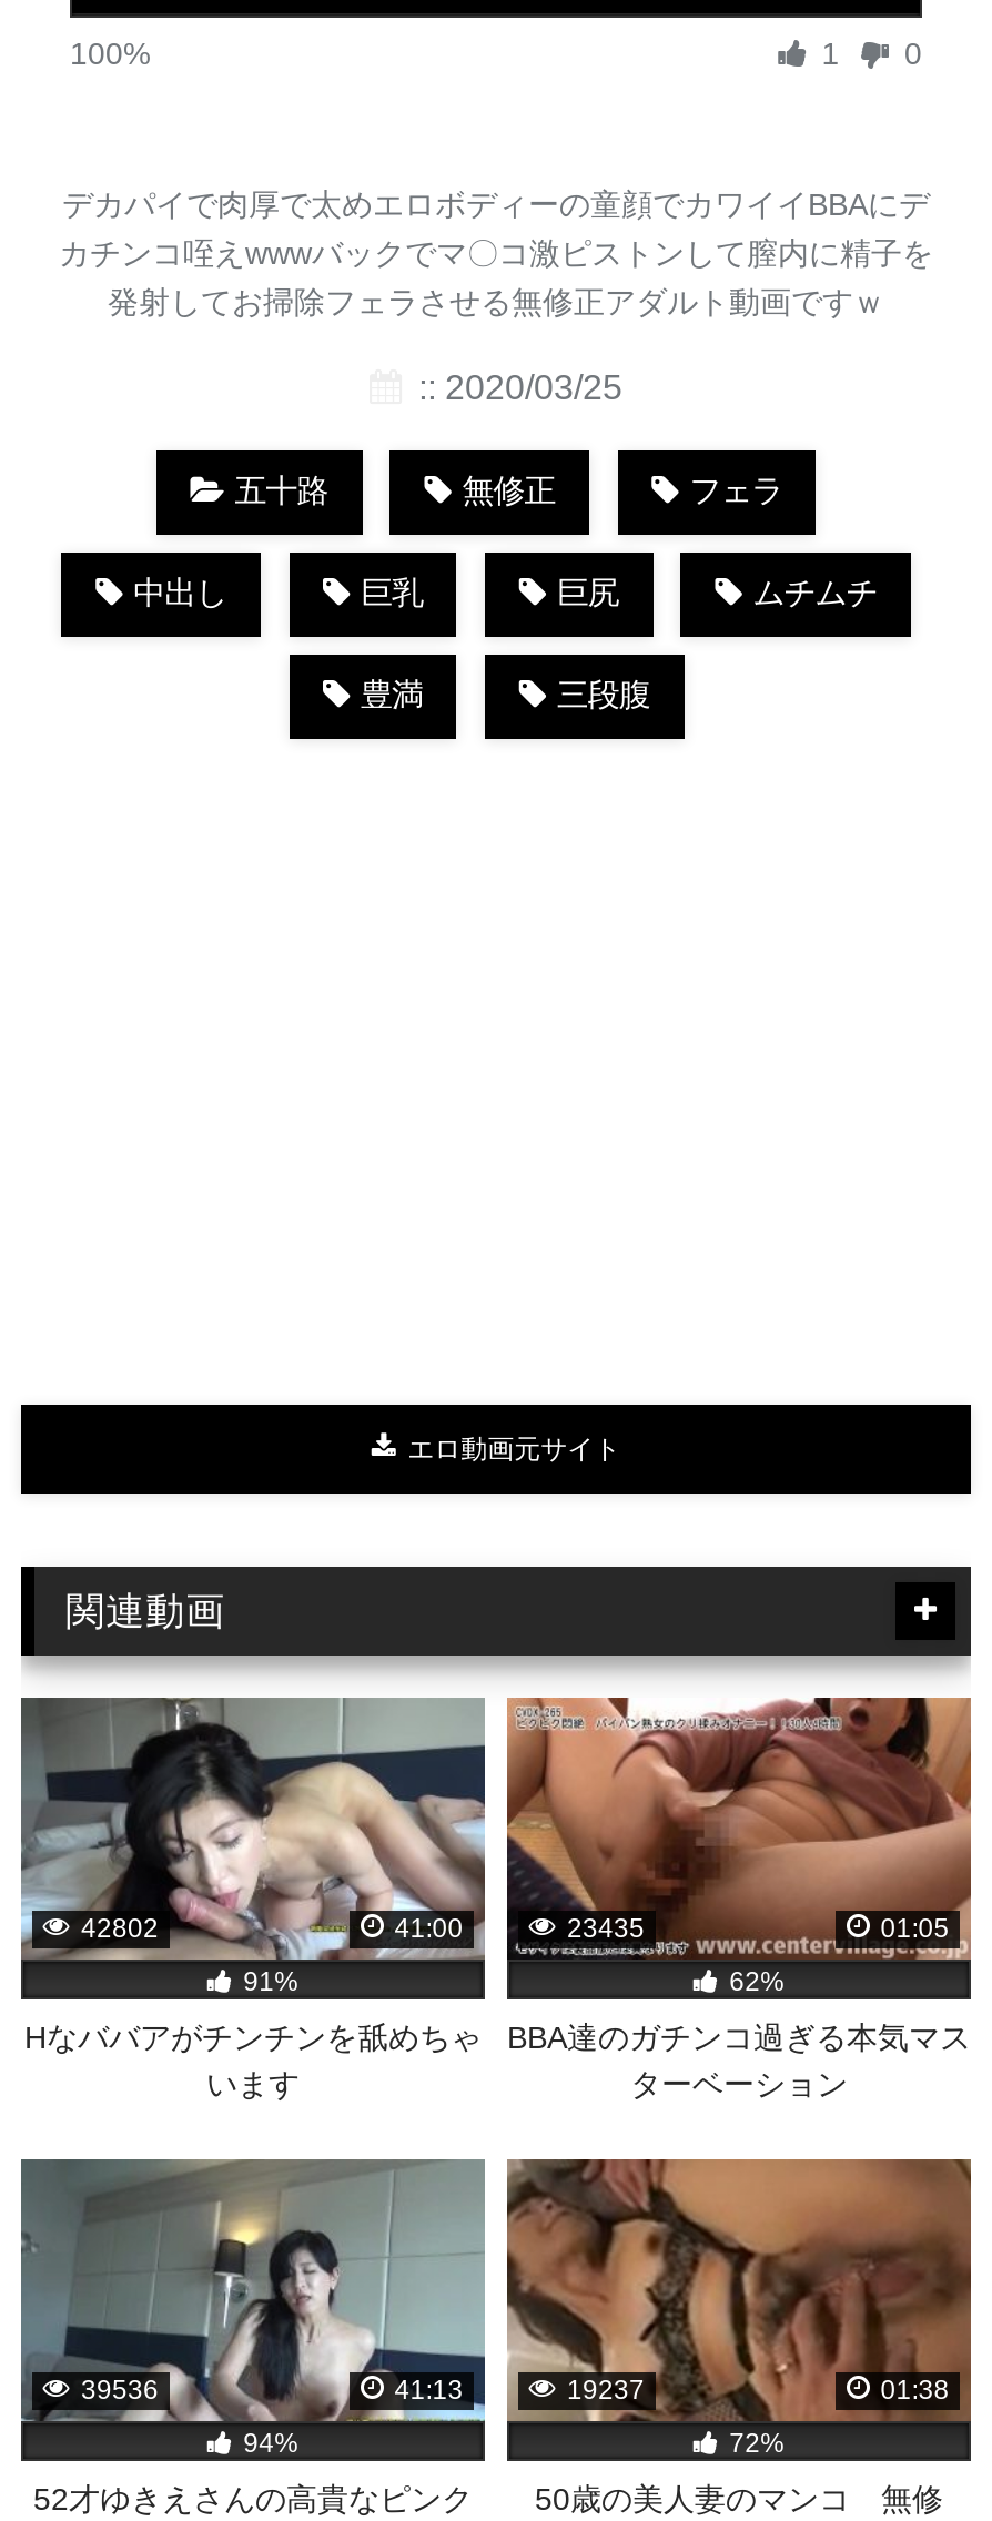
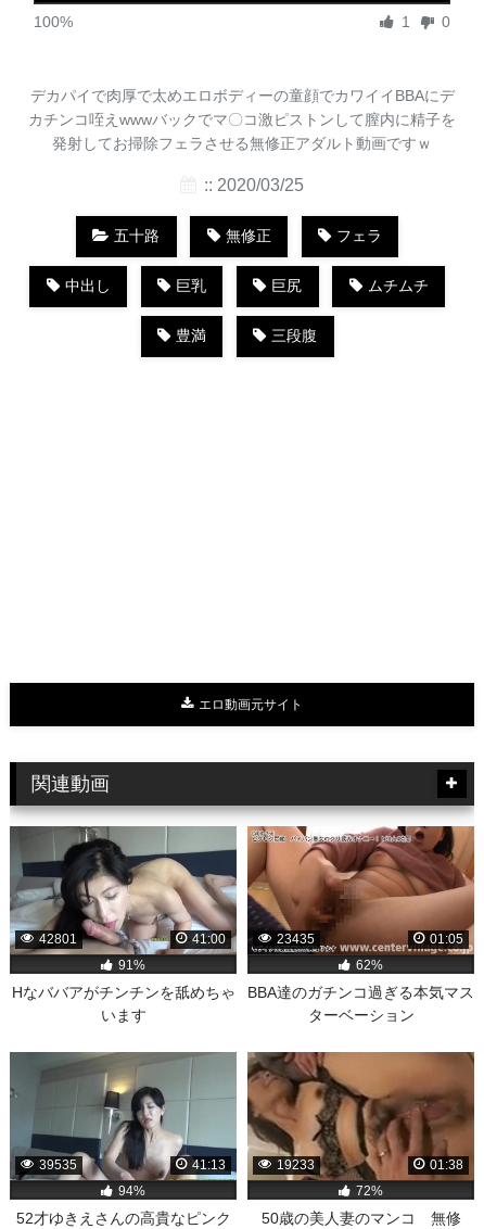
- 42802
+ 42801

- 39536
+ 39535

- 19237
+ 19233
